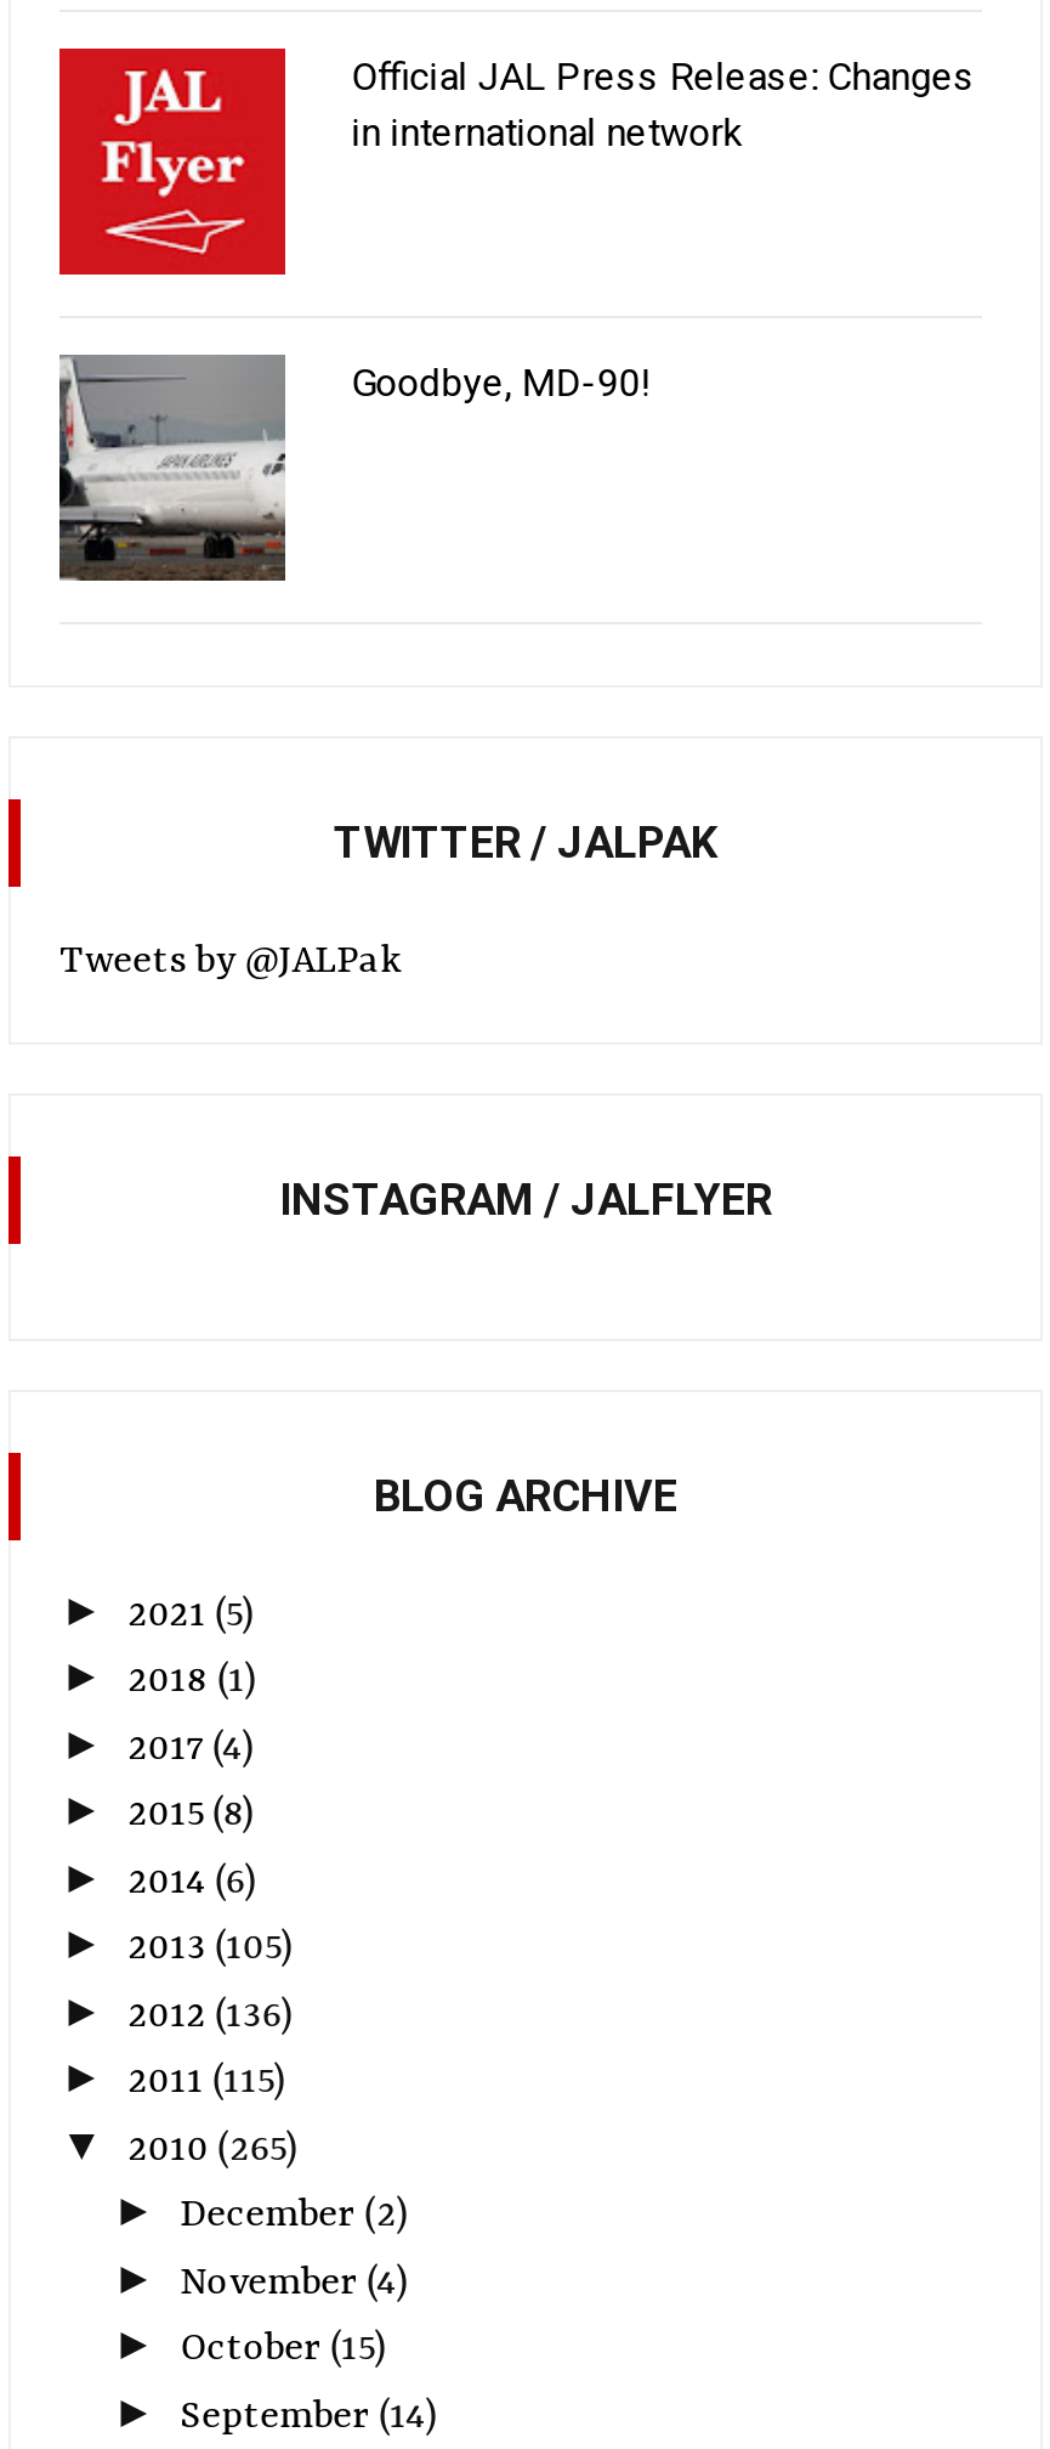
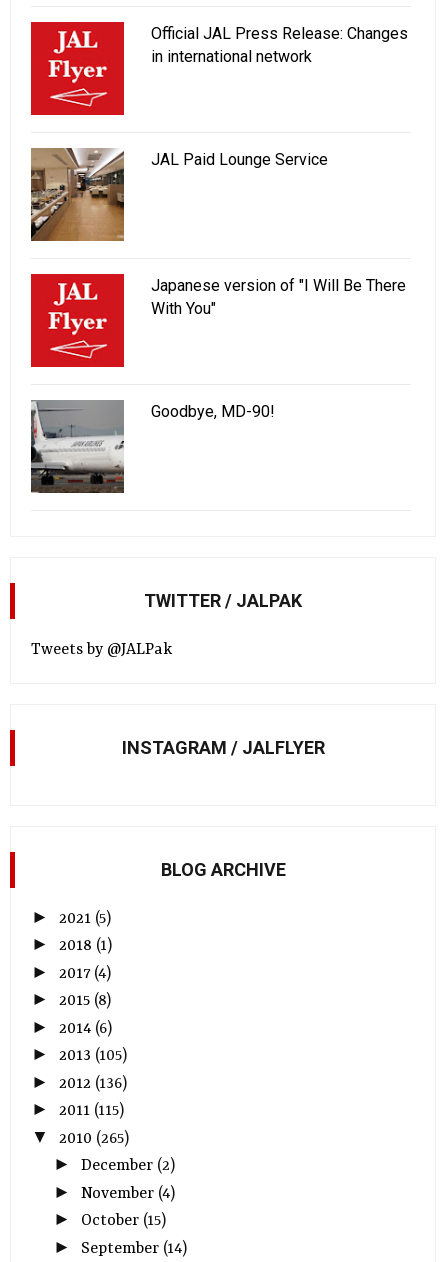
+ [image]
+ JAL Paid Lounge Service

+ Japanese version of "I Will Be There
+ With You"
